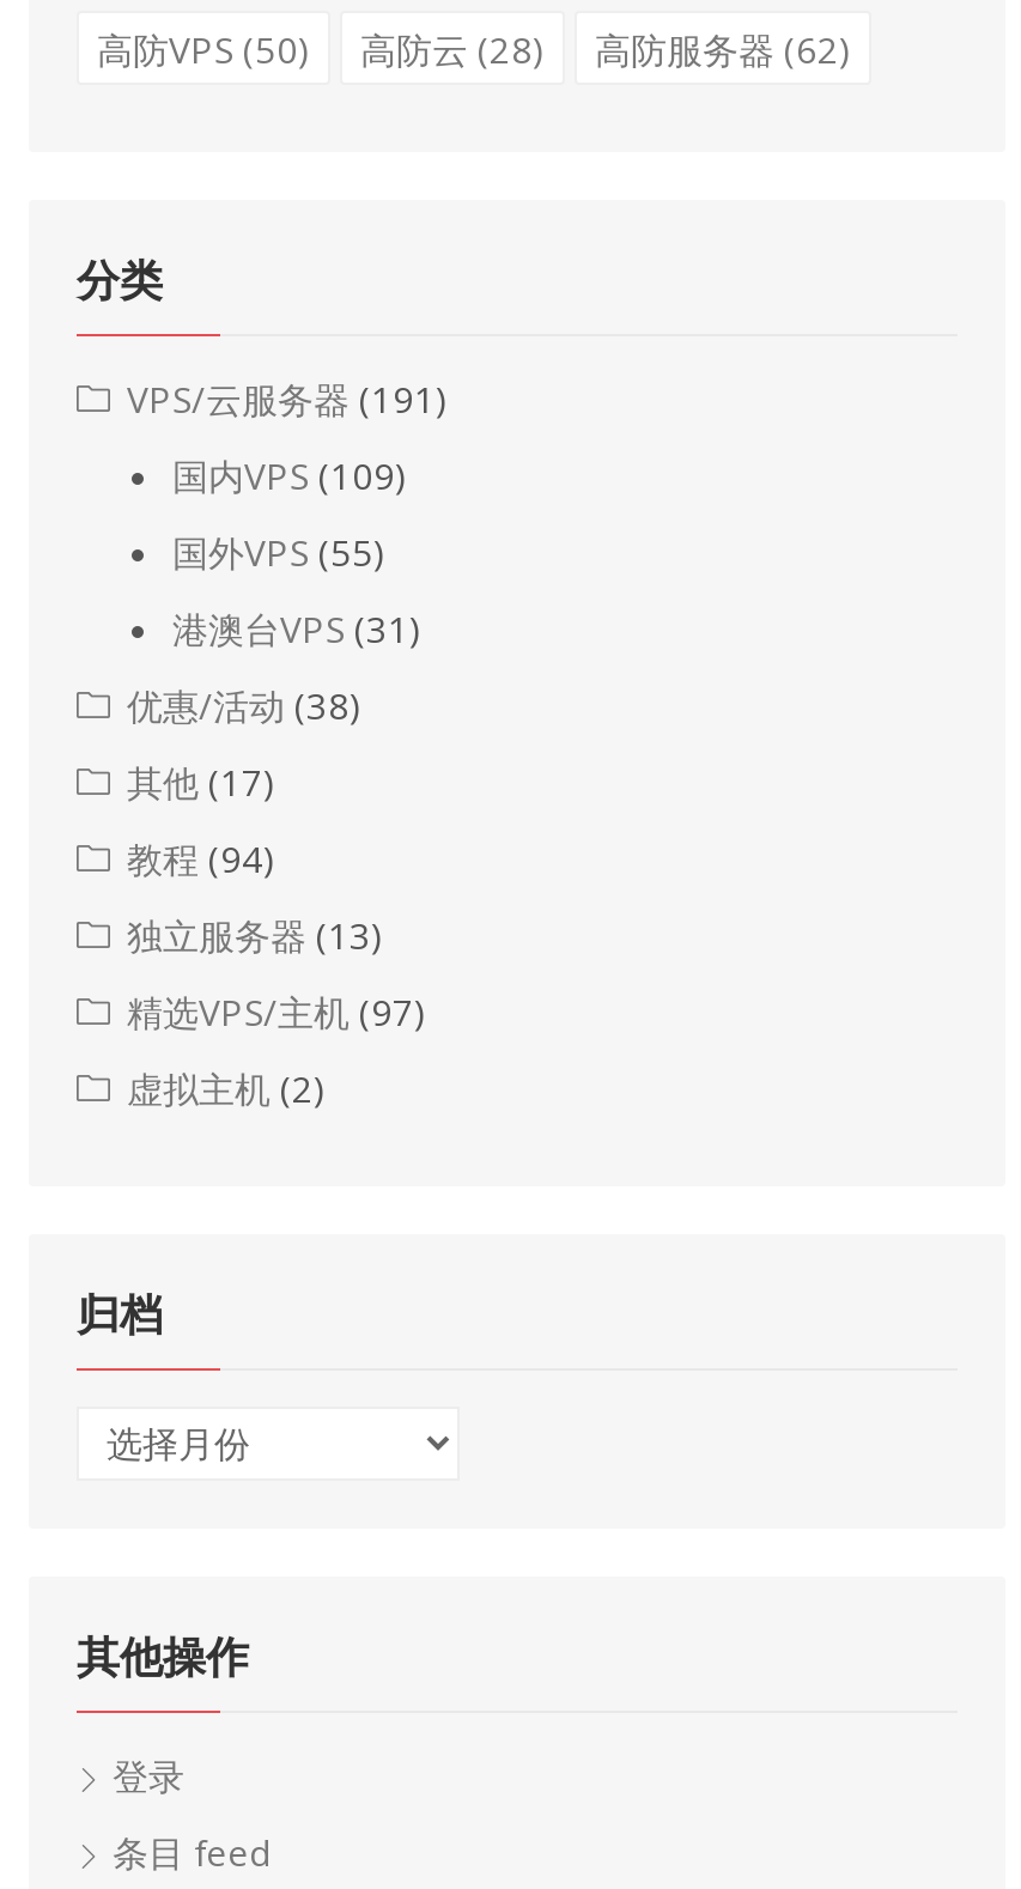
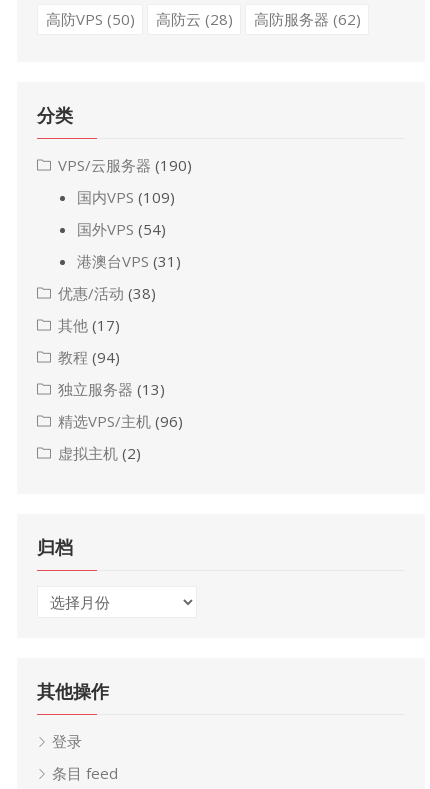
- VPS/云服务器(191)
+ VPS/云服务器(190)

- 国外VPS (55)
+ 国外VPS (54)

- 精选VPS/主机(97)
+ 精选VPS/主机(96)
